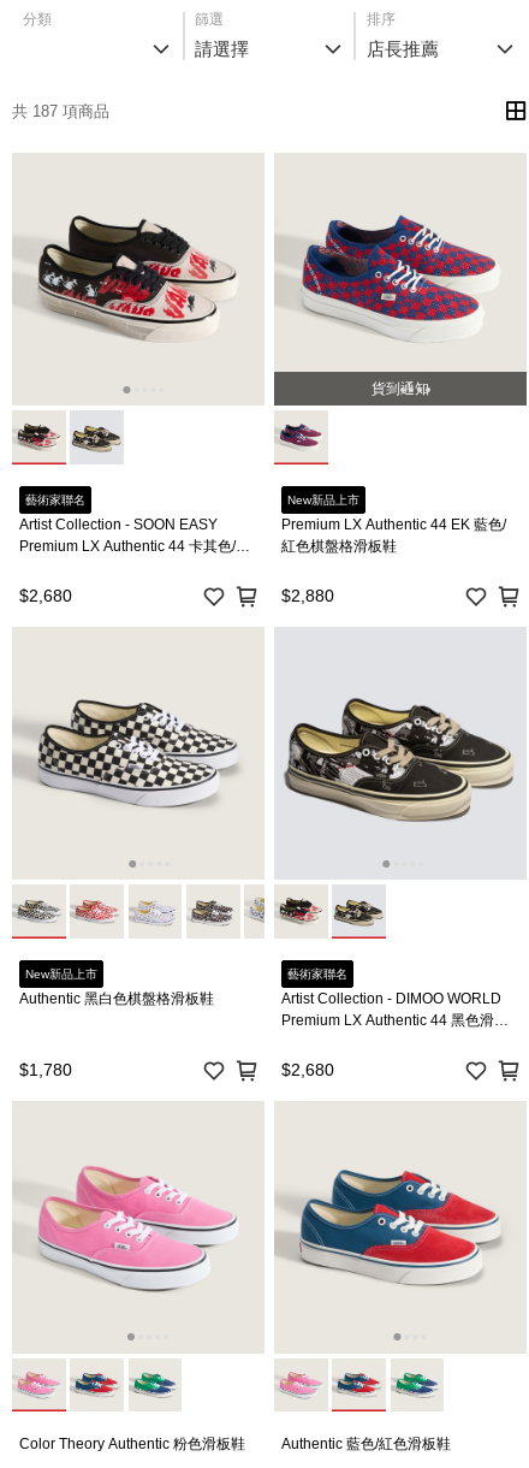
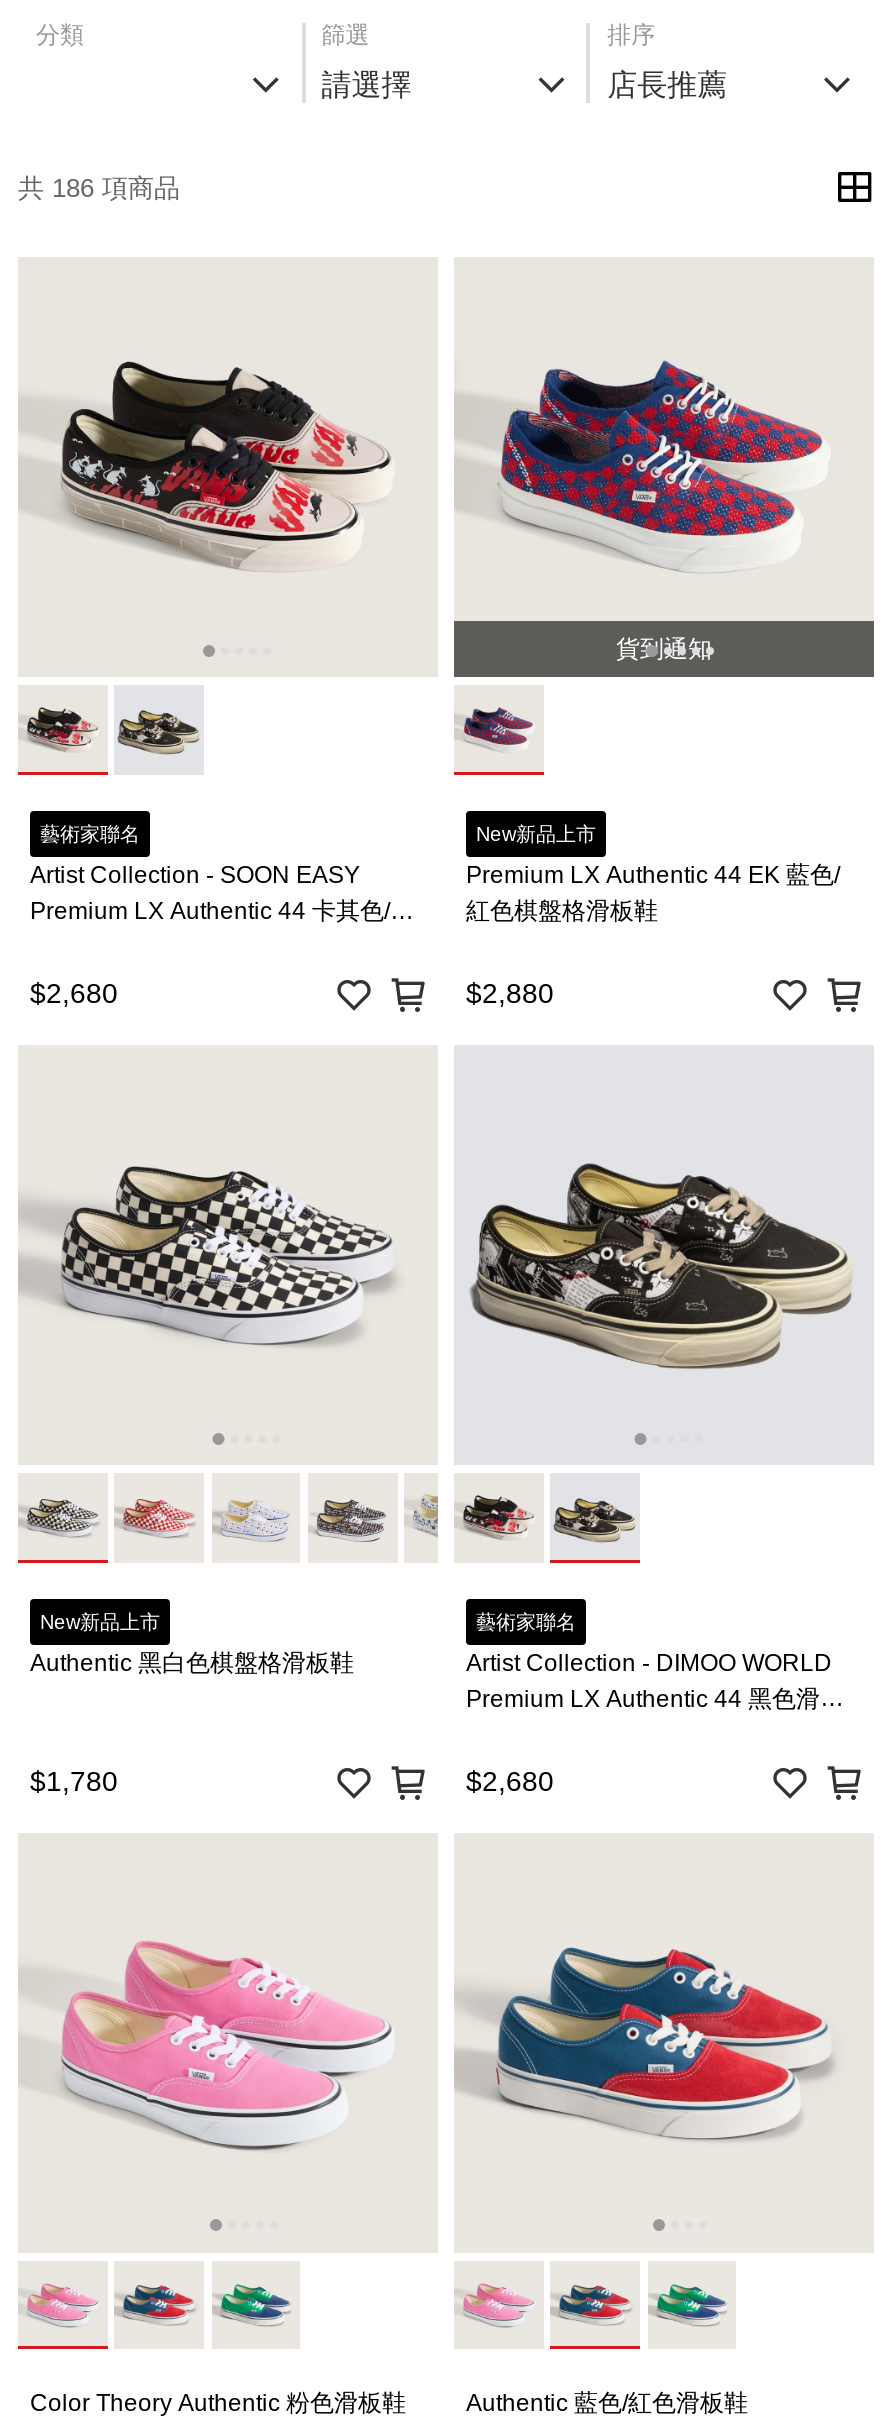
- 共 187 項商品
+ 共 186 項商品
